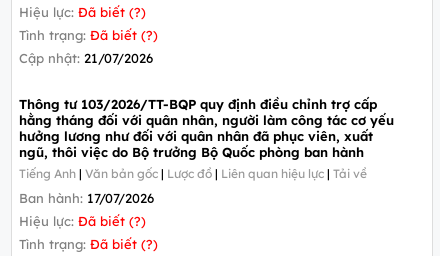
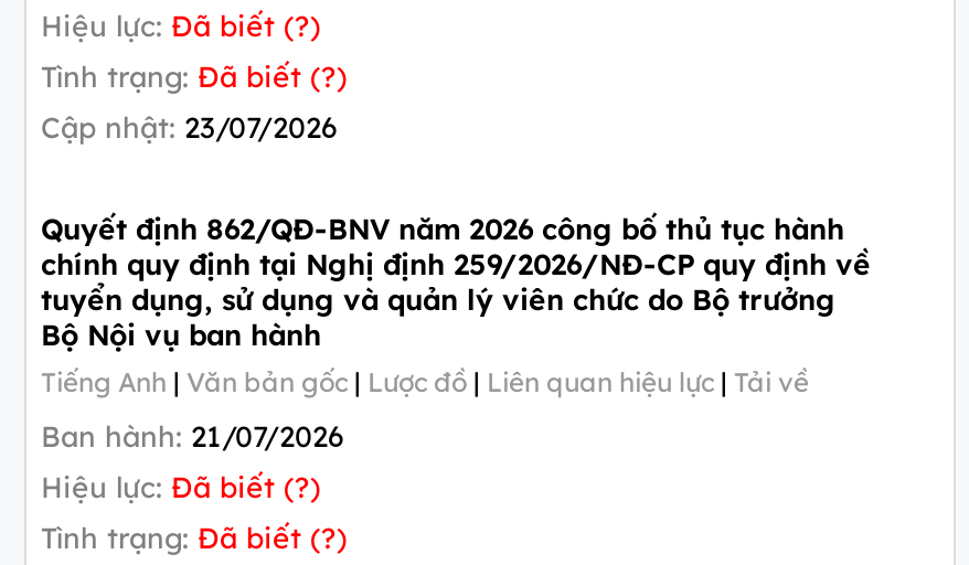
- Cập nhật: 21/07/2026
+ Cập nhật: 23/07/2026

- Thông tư 103/2026/TT-BQP quy định điều chỉnh trợ cấp
- hằng tháng đối với quân nhân, người làm công tác cơ yếu
- hưởng lương như đối với quân nhân đã phục viên, xuất
- ngũ, thôi việc do Bộ trưởng Bộ Quốc phòng ban hành
+ Quyết định 862/QĐ-BNV năm 2026 công bố thủ tục hành
+ chính quy định tại Nghị định 259/2026/NĐ-CP quy định về
+ tuyển dụng, sử dụng và quản lý viên chức do Bộ trưởng
+ Bộ Nội vụ ban hành

- Ban hành: 17/07/2026
+ Ban hành: 21/07/2026
